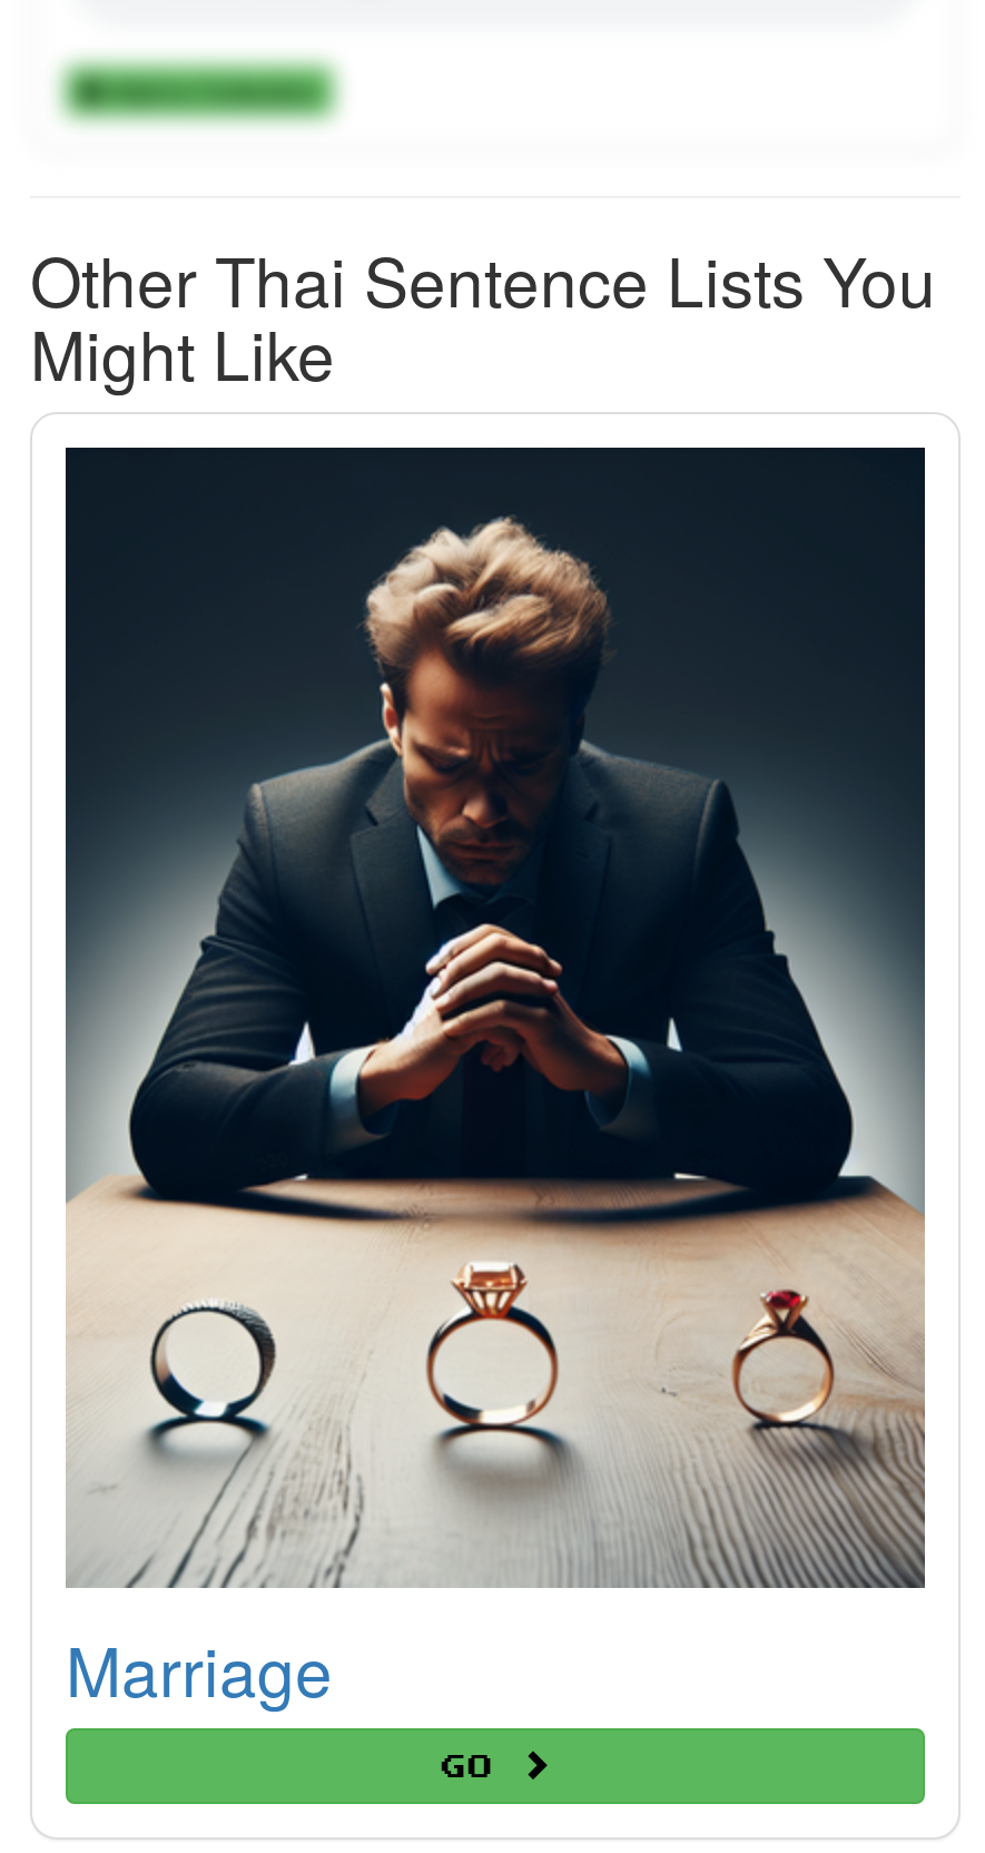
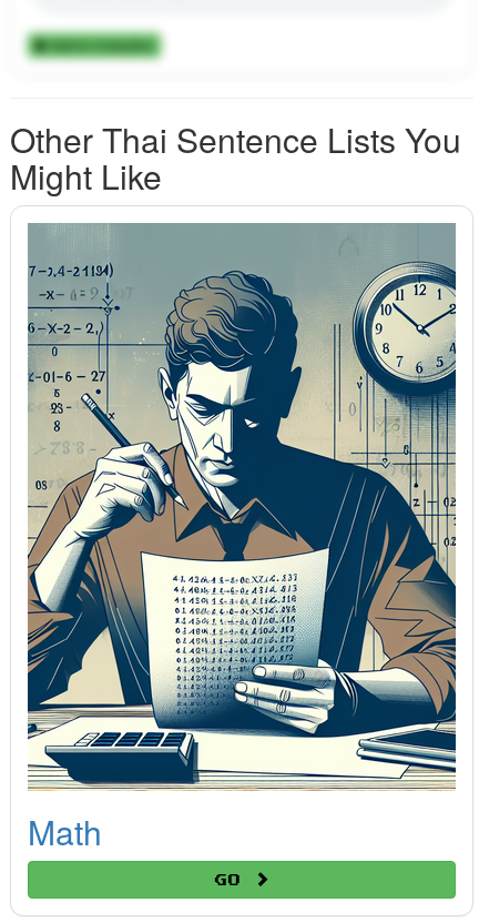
- [image]
- Marriage
+ [image]
+ Math
